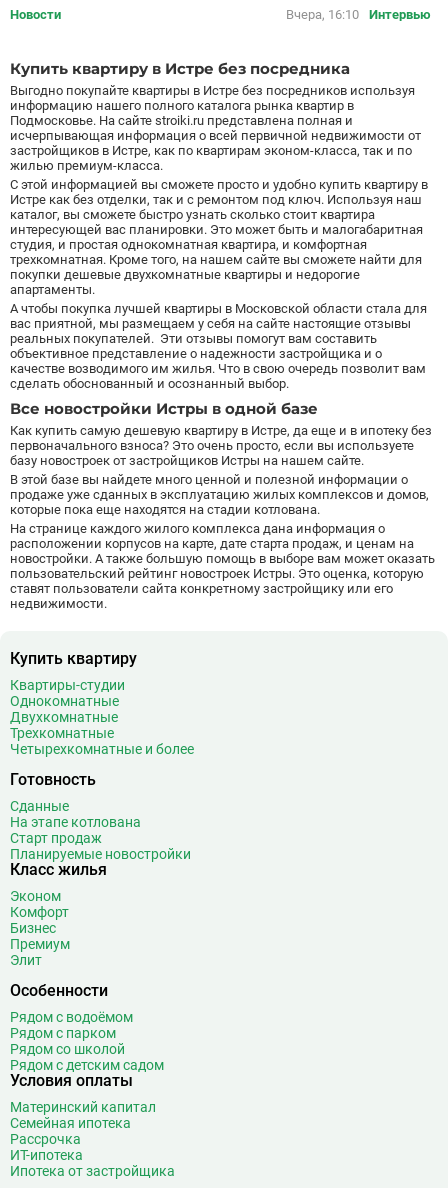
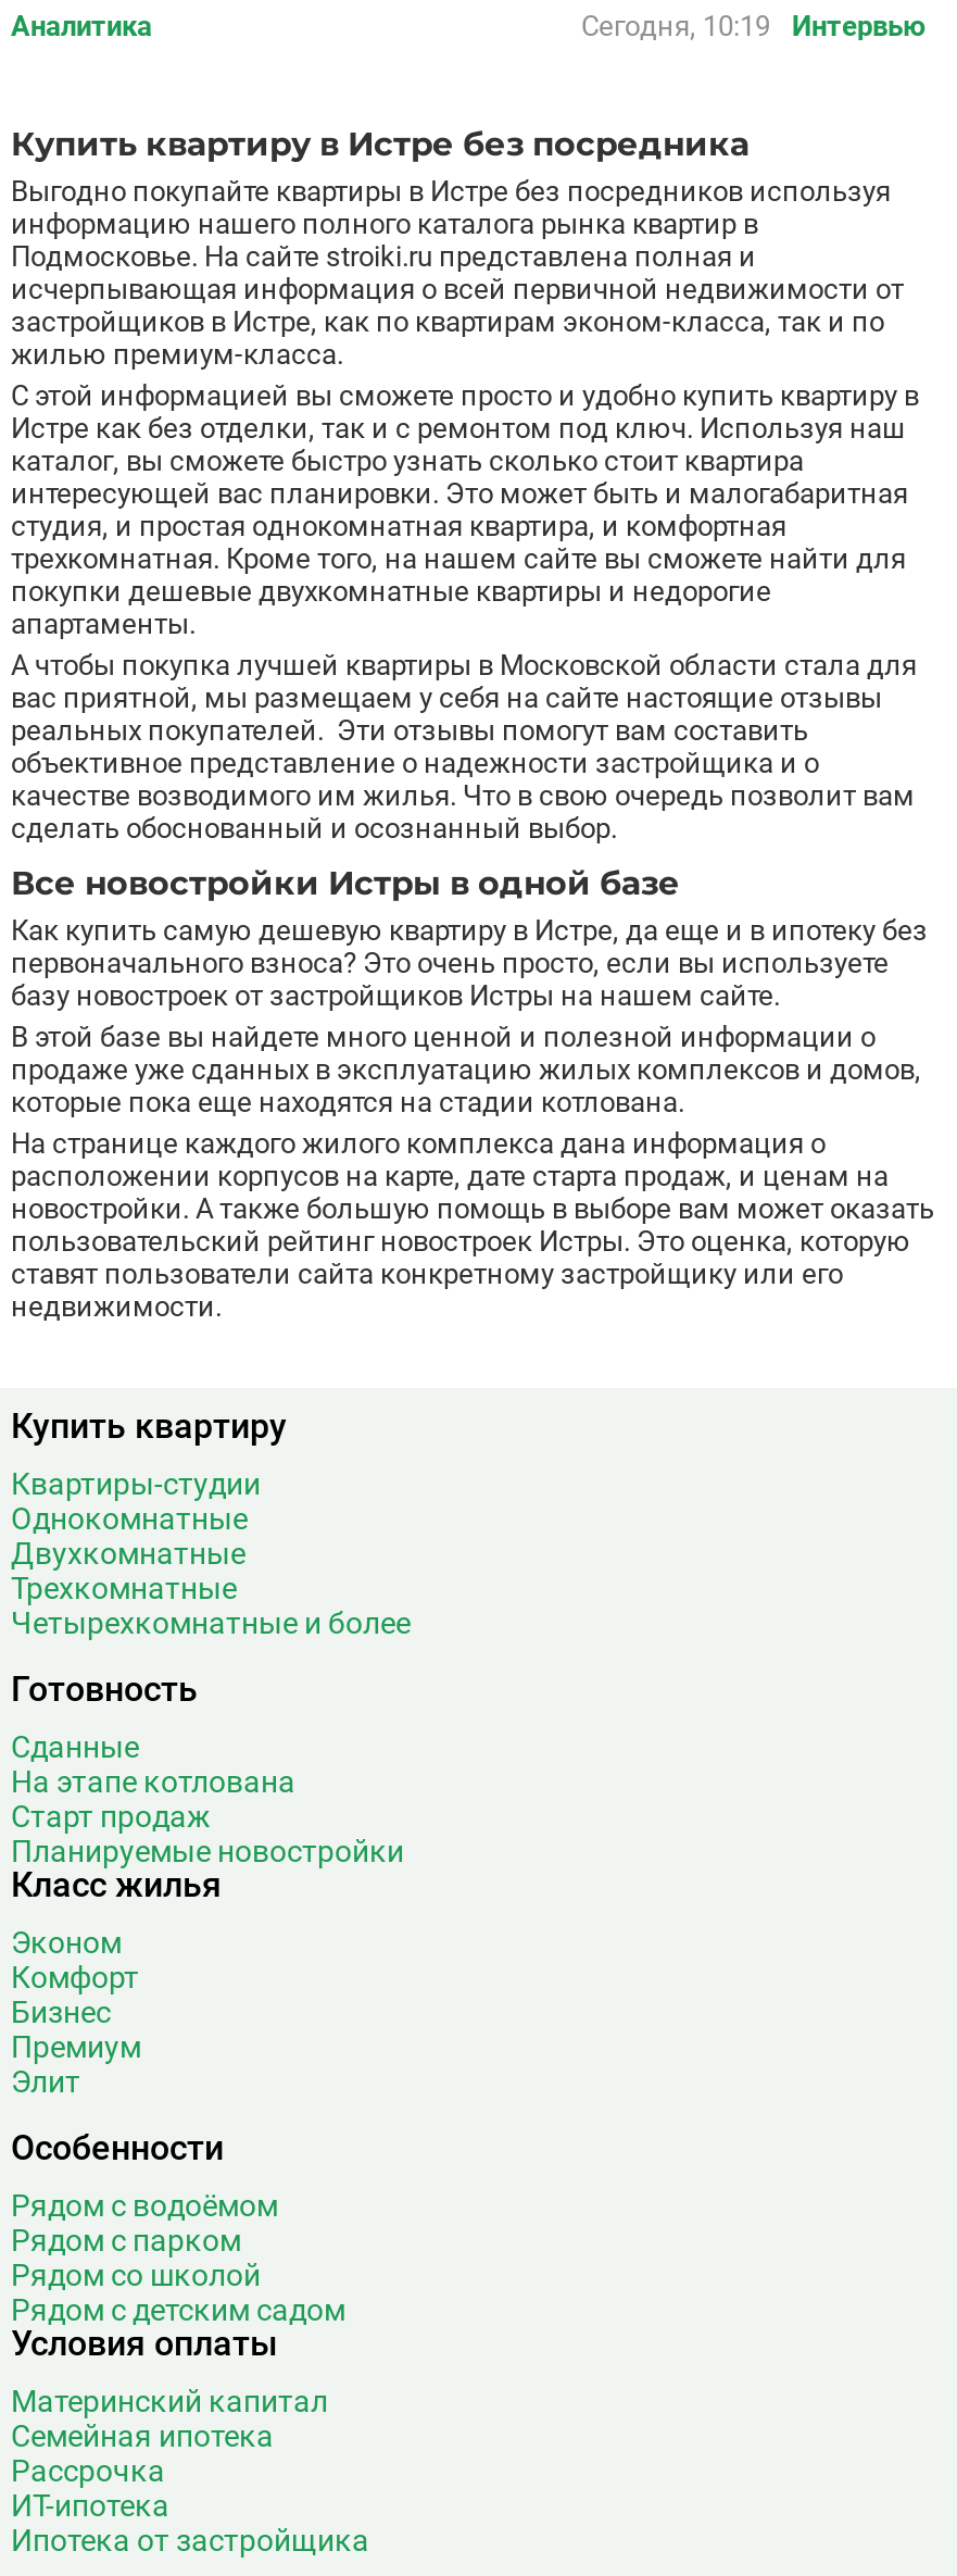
- Новости
- Вчера, 16:10
+ Аналитика
+ Сегодня, 10:19
